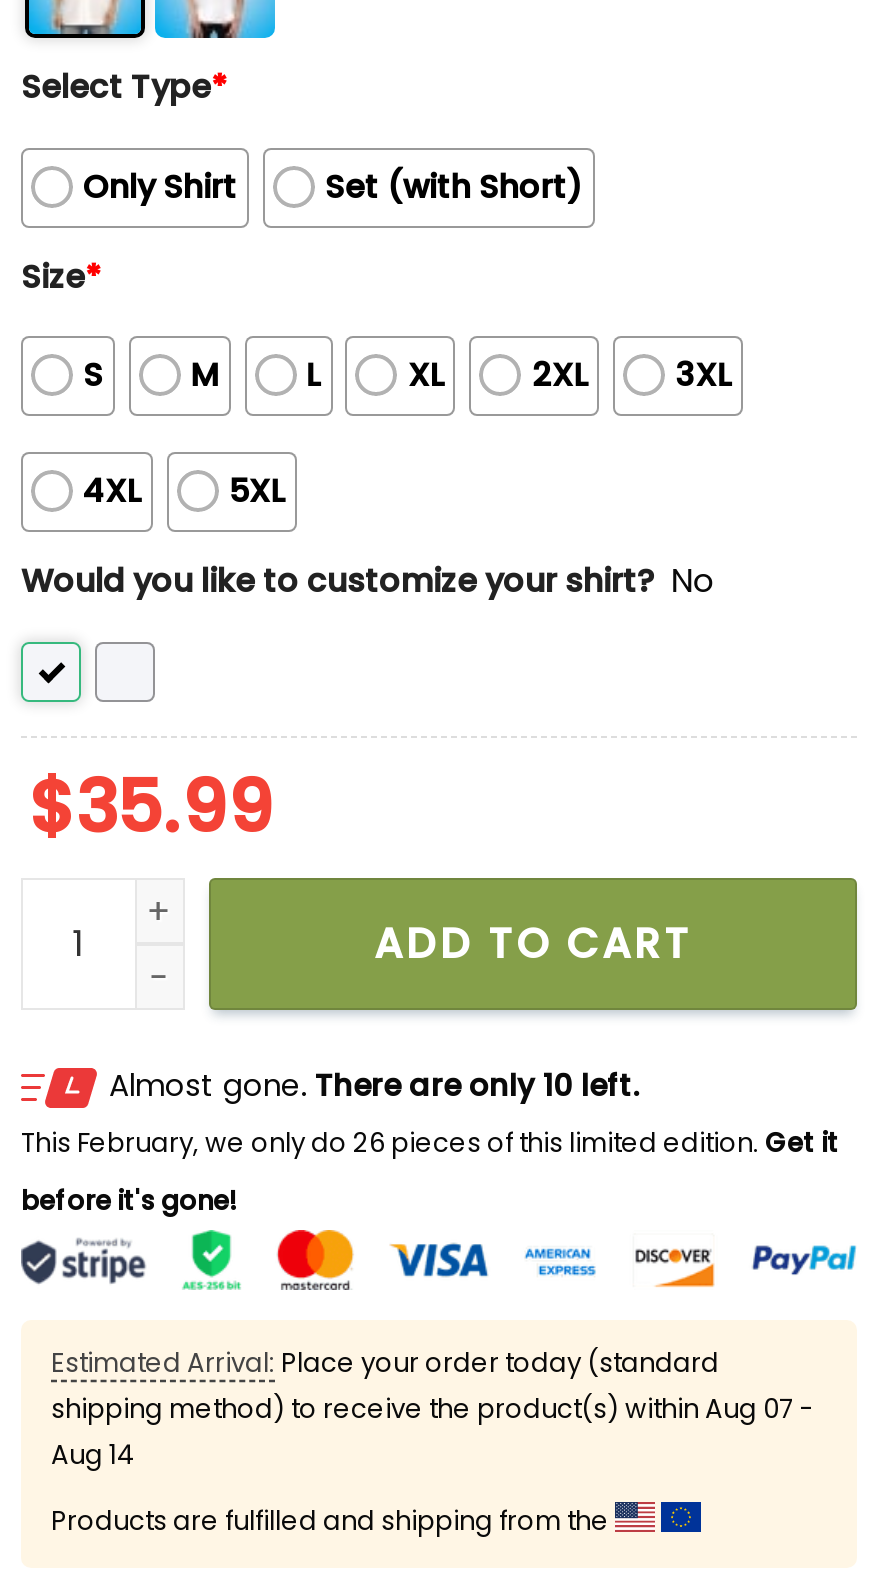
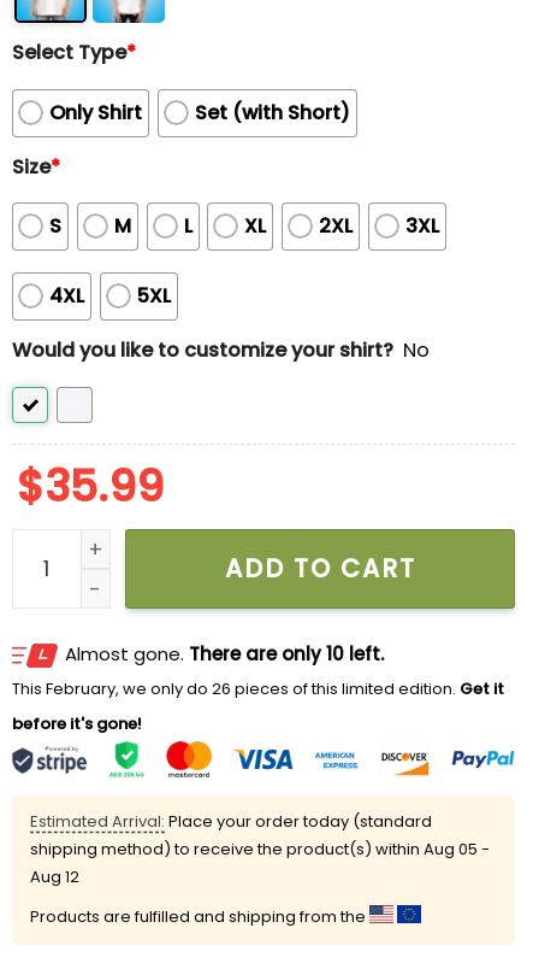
- shipping method) to receive the product(s) within Aug 07 -
+ shipping method) to receive the product(s) within Aug 05 -

- Aug 14
+ Aug 12
